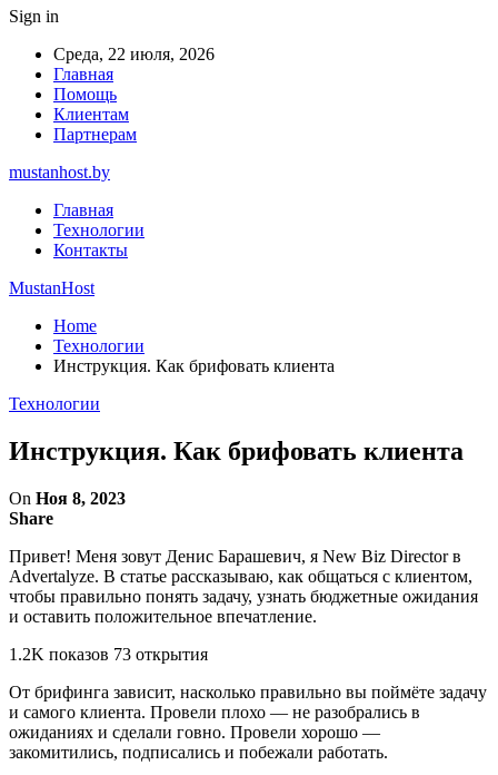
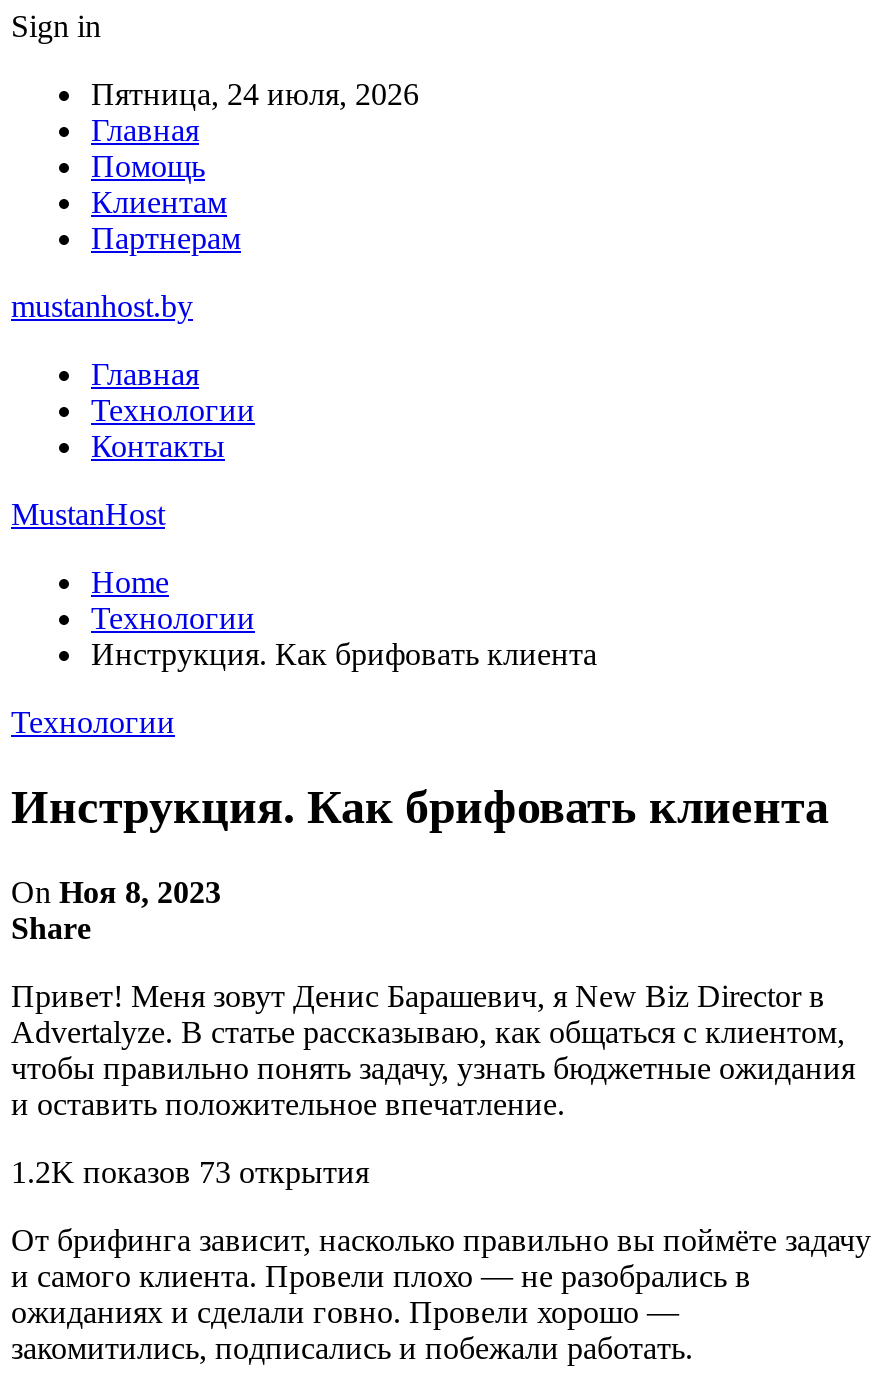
- Среда, 22 июля, 2026
+ Пятница, 24 июля, 2026
